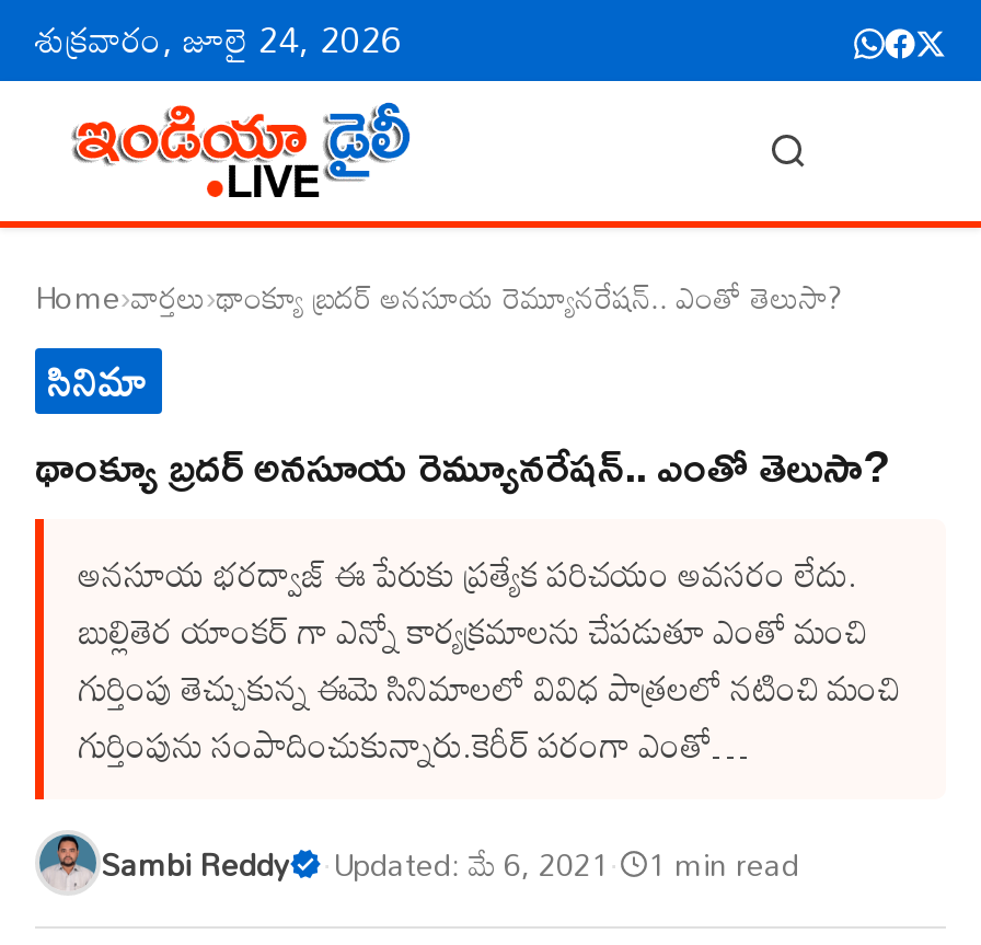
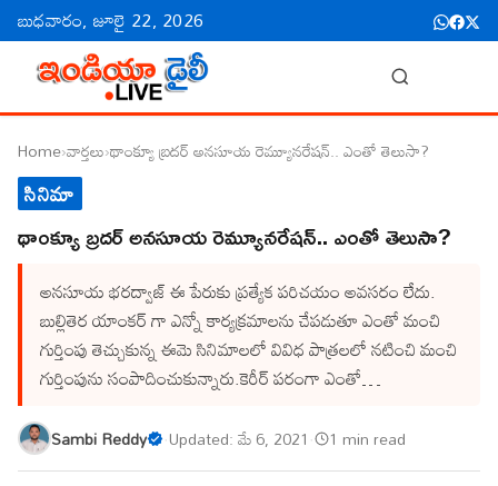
- శుక్రవారం, జూలై 24, 2026
+ బుధవారం, జూలై 22, 2026
